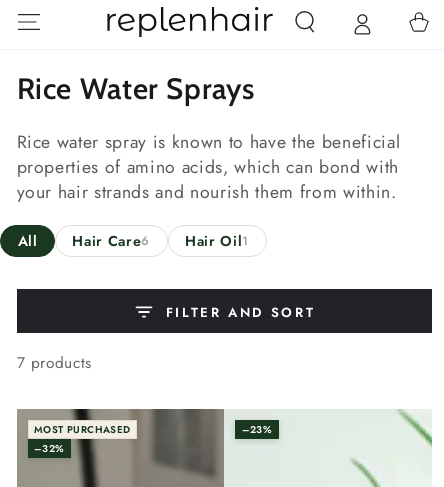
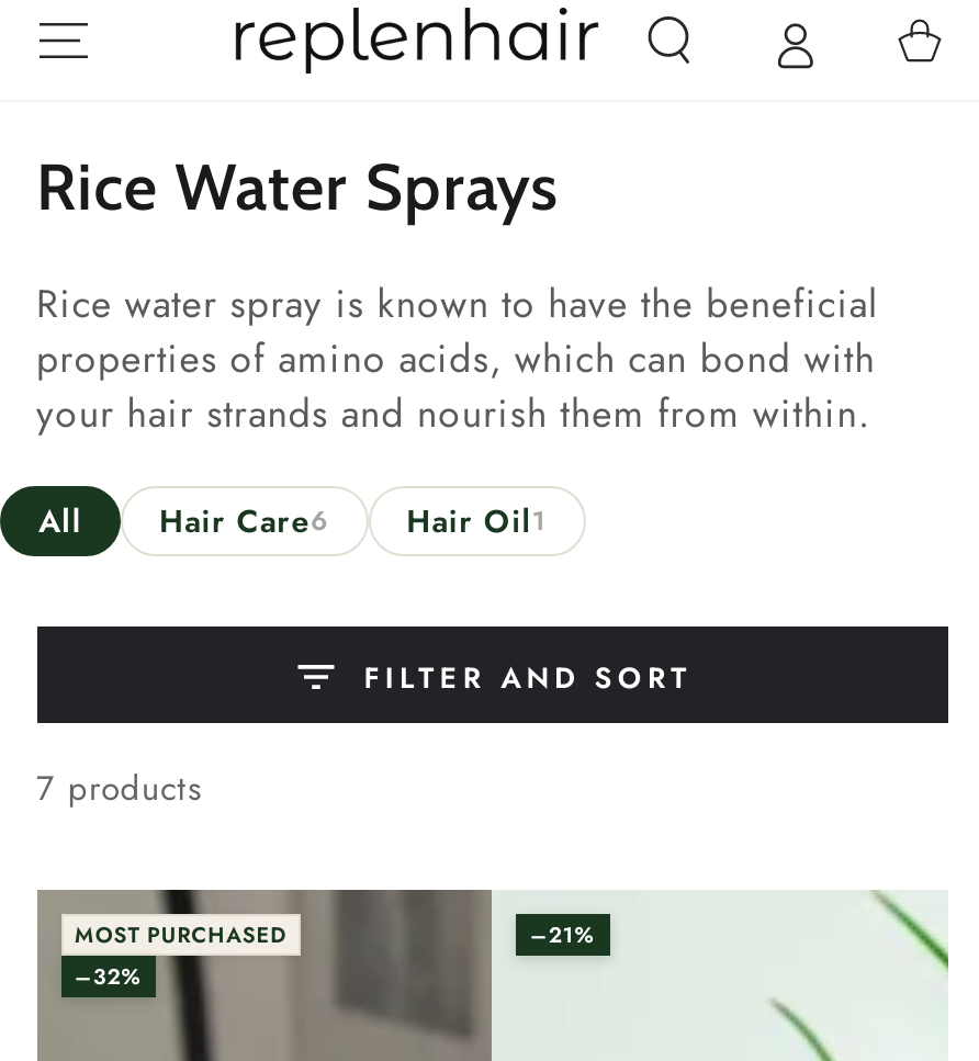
- –23%
+ –21%
